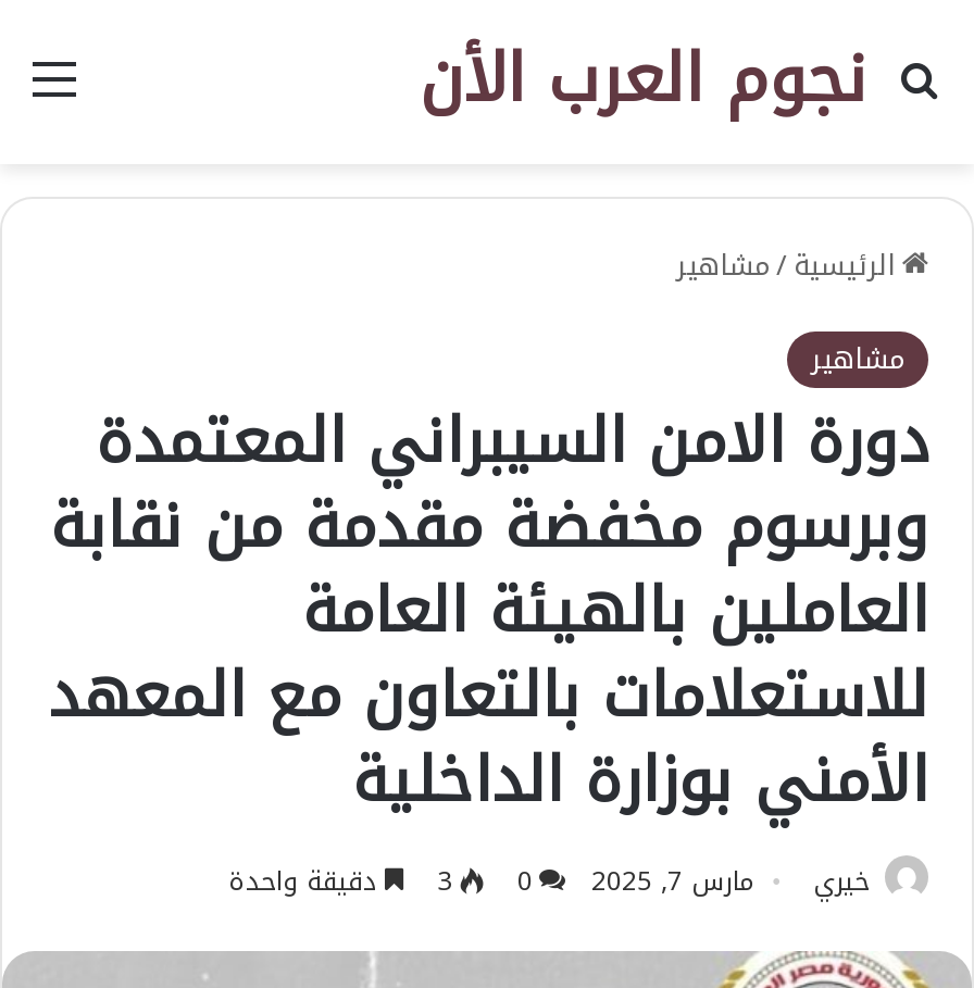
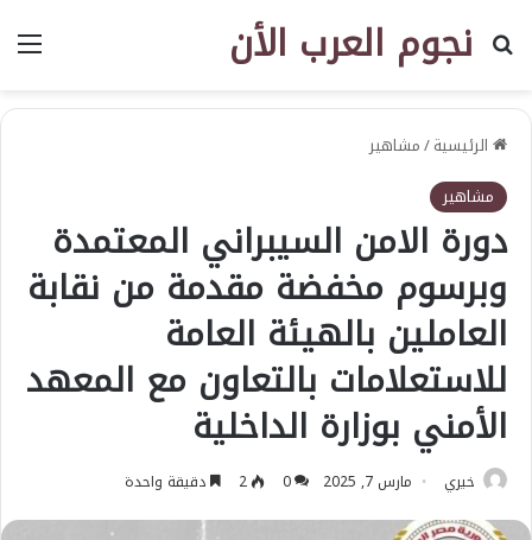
- 0 3 دقيقة واحدة
+ 0 2 دقيقة واحدة
